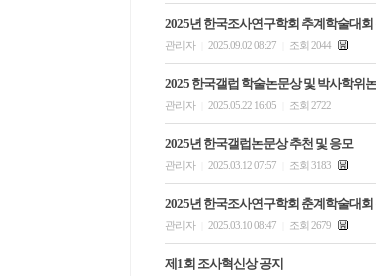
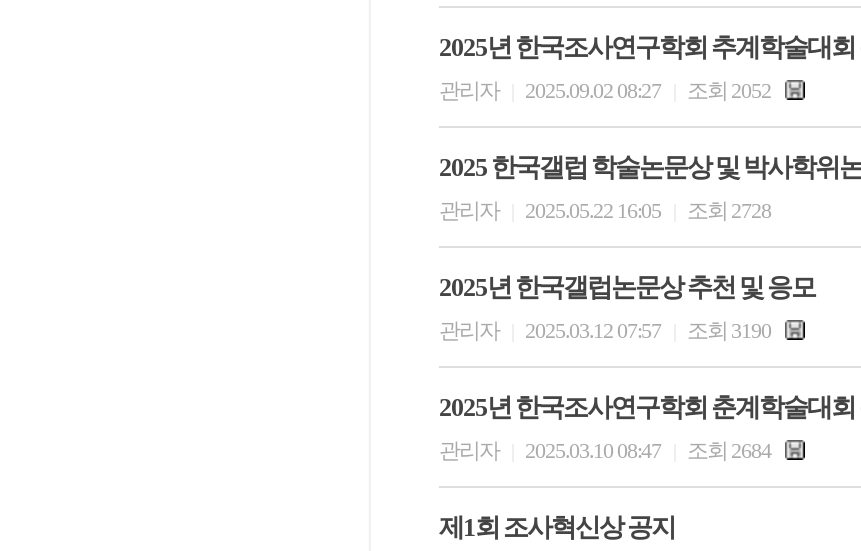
- 관리자 2025.09.02 08:27 조회 2044
+ 관리자 2025.09.02 08:27 조회 2052

- 관리자 2025.05.22 16:05 조회 2722
+ 관리자 2025.05.22 16:05 조회 2728

- 관리자 2025.03.12 07:57 조회 3183
+ 관리자 2025.03.12 07:57 조회 3190

- 관리자 2025.03.10 08:47 조회 2679
+ 관리자 2025.03.10 08:47 조회 2684
